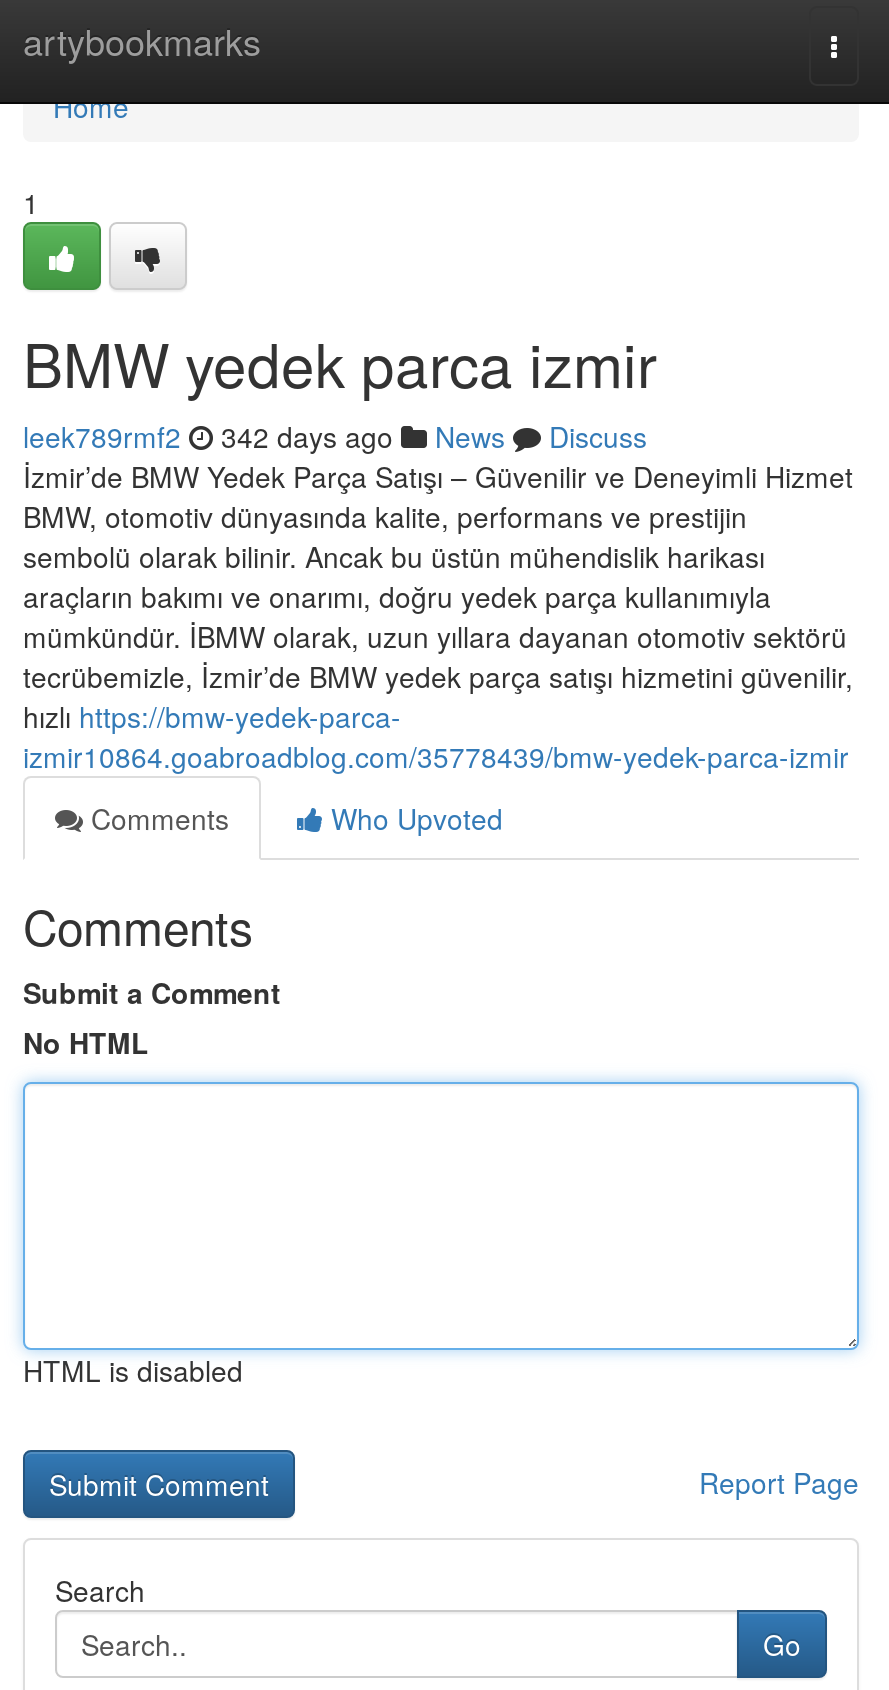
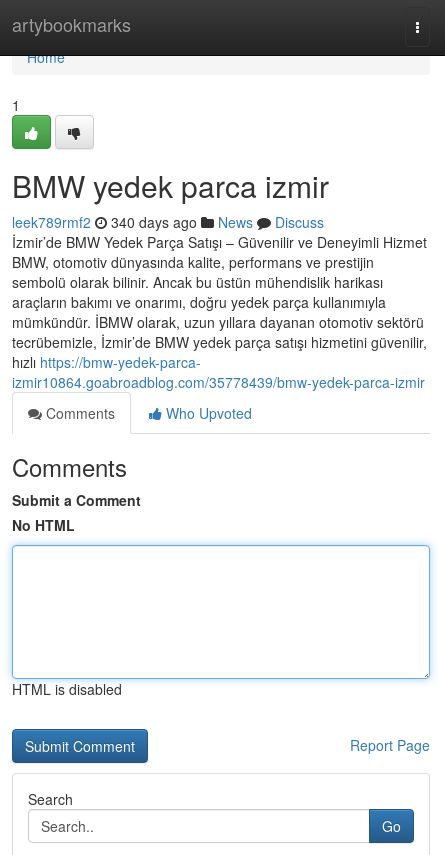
- leek789rmf2 342 days ago News Discuss
+ leek789rmf2 340 days ago News Discuss
